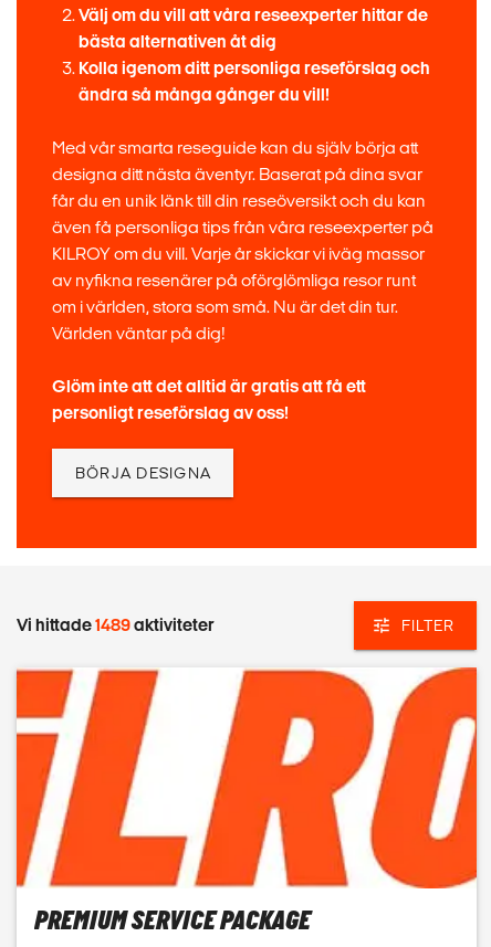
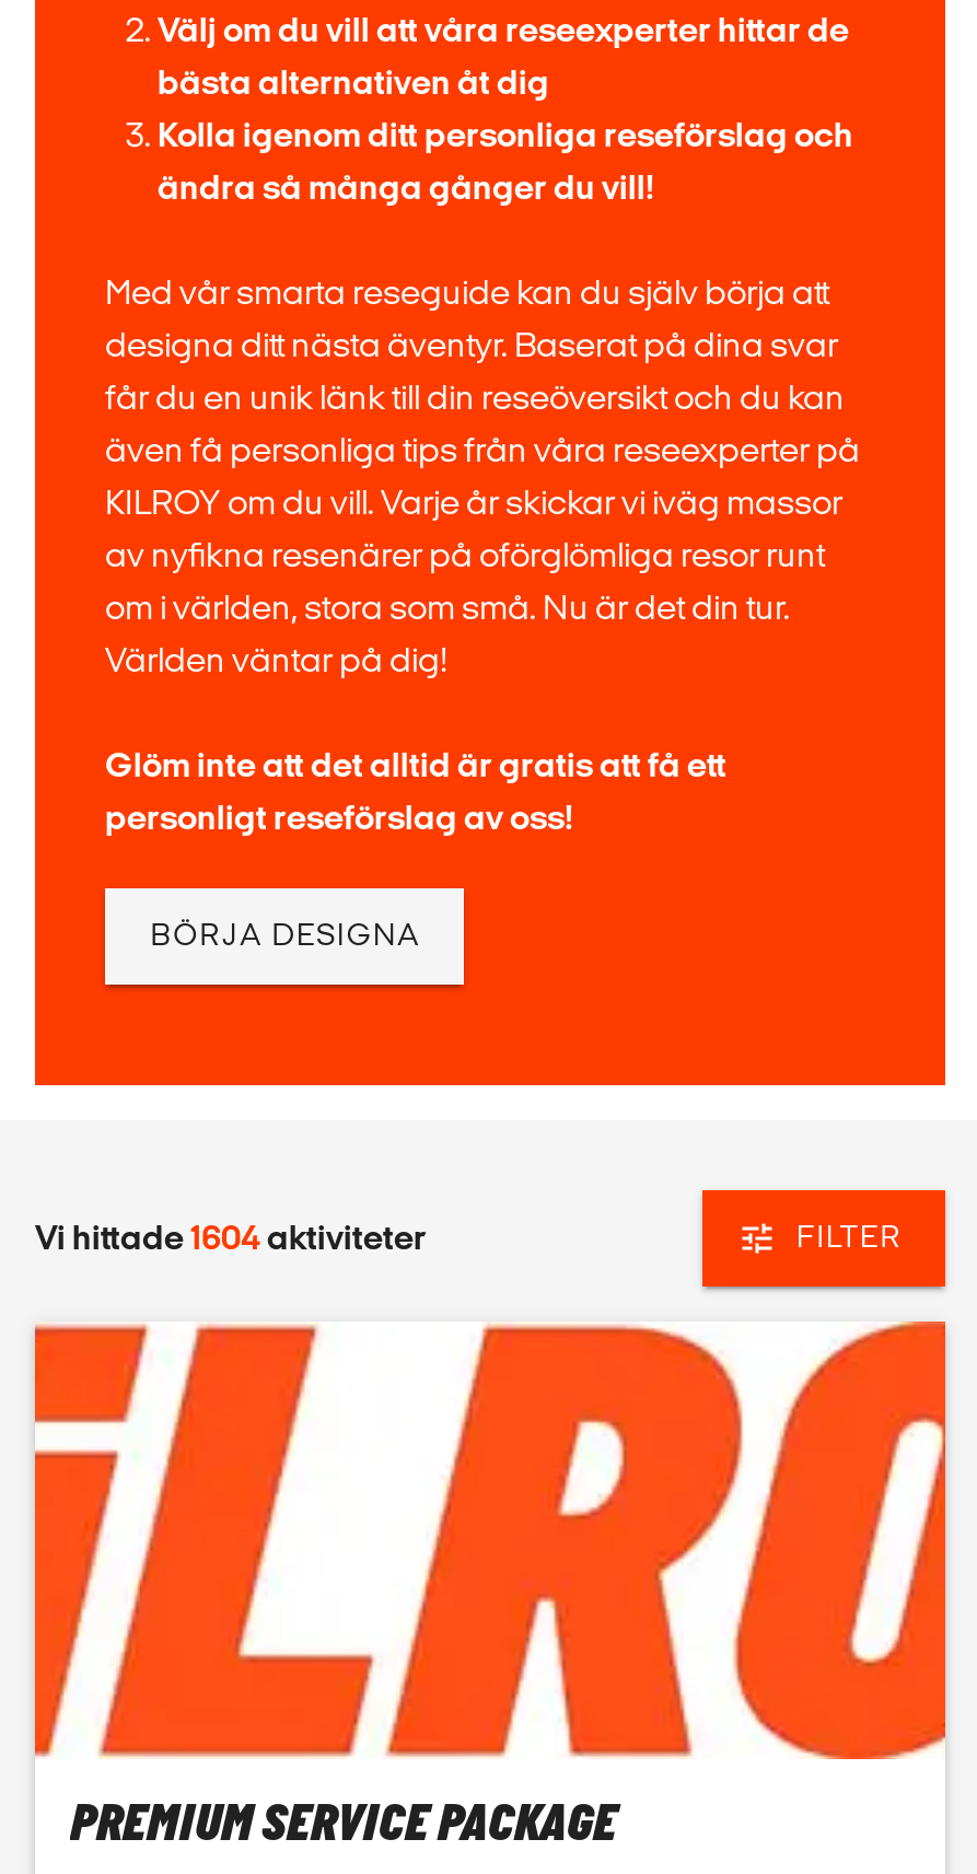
- Vi hittade 1489 aktiviteter
+ Vi hittade 1604 aktiviteter
